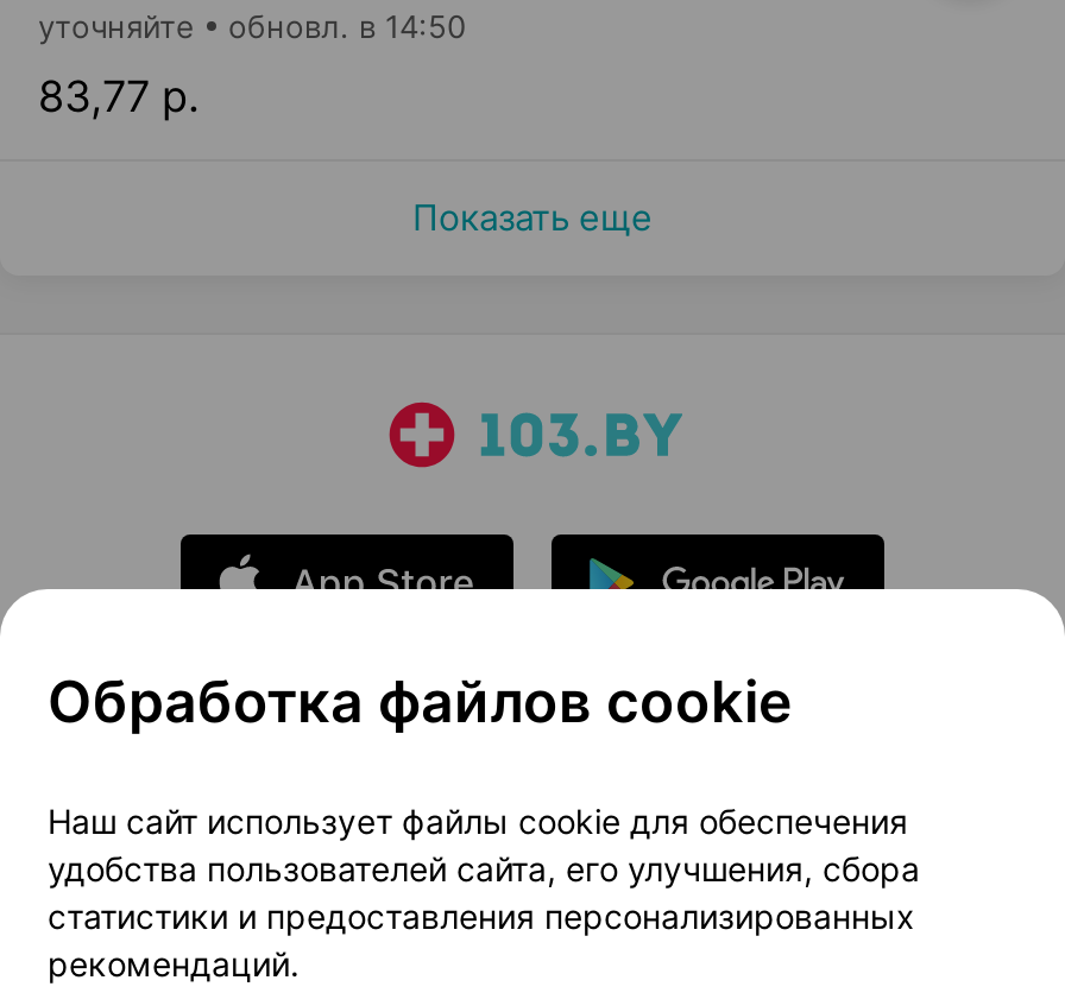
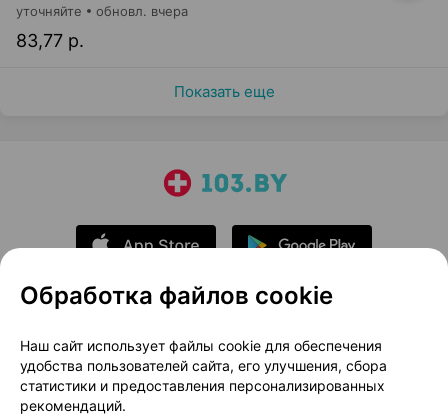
- обновл. в 14:50
+ обновл. вчера
